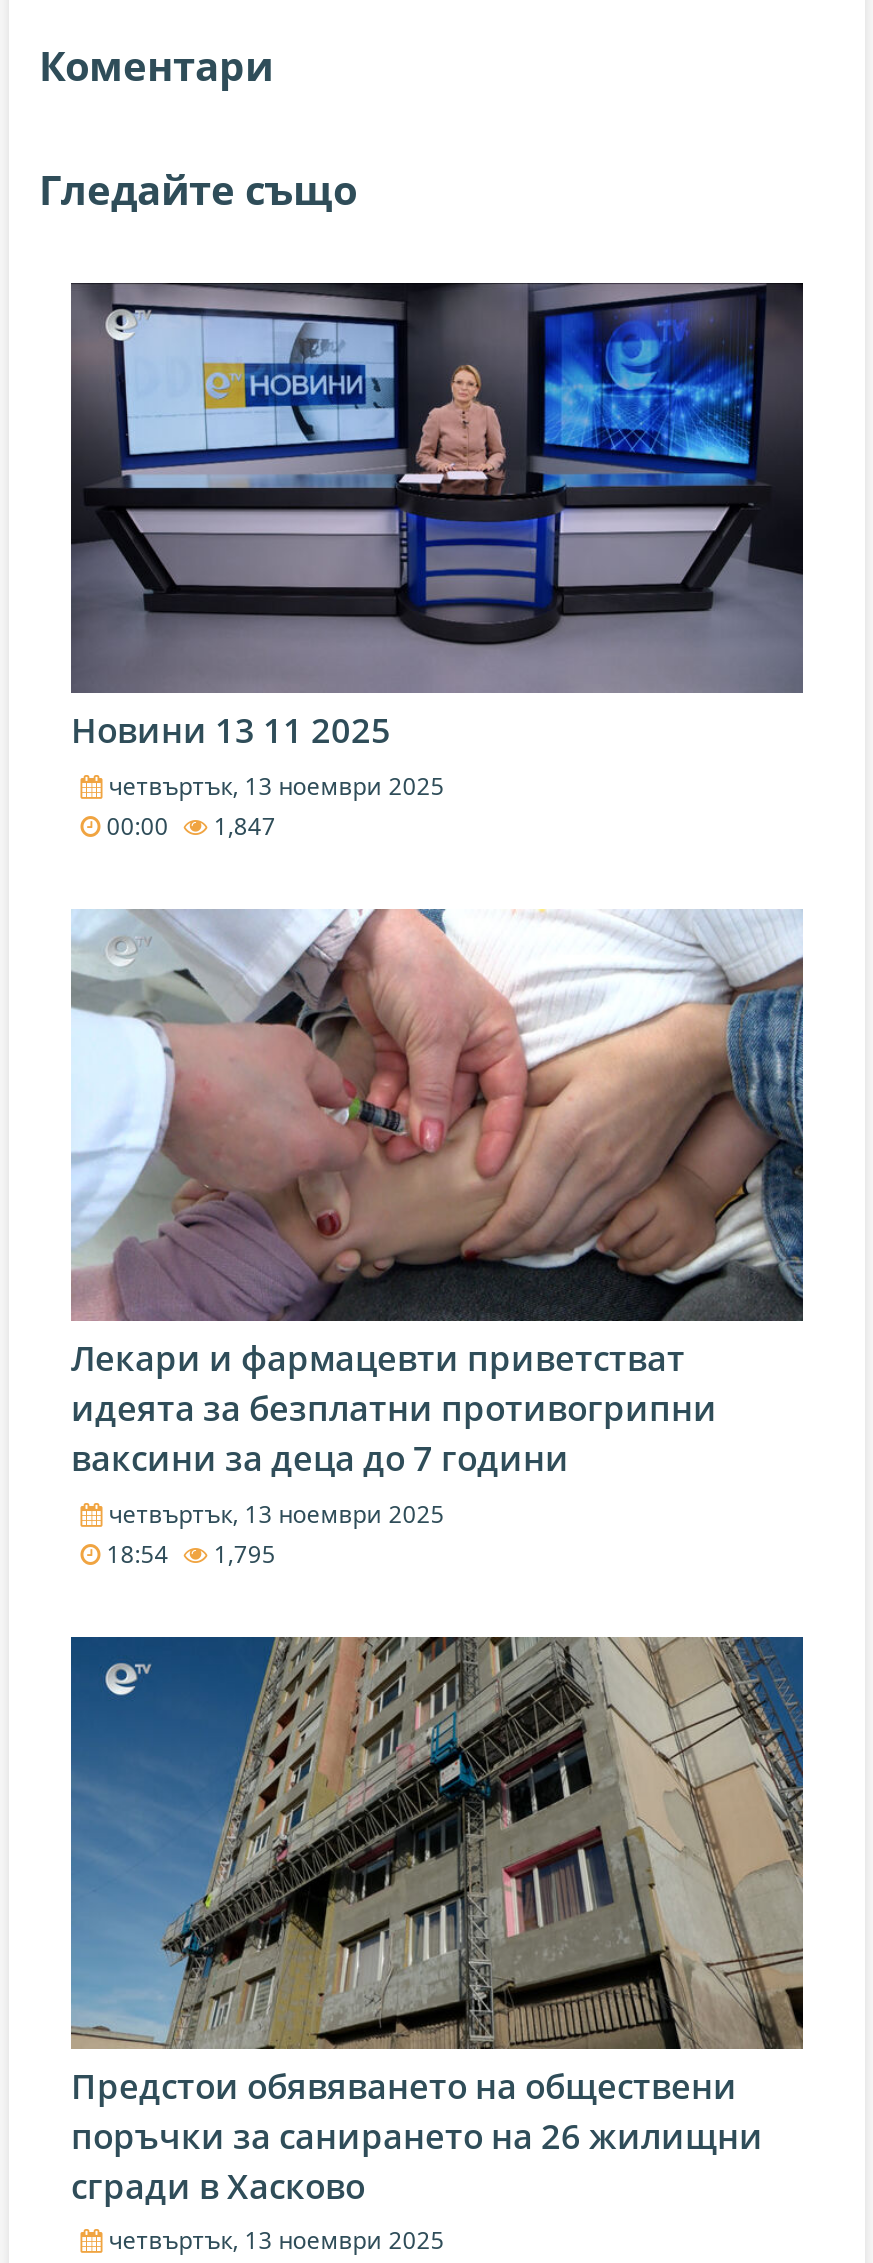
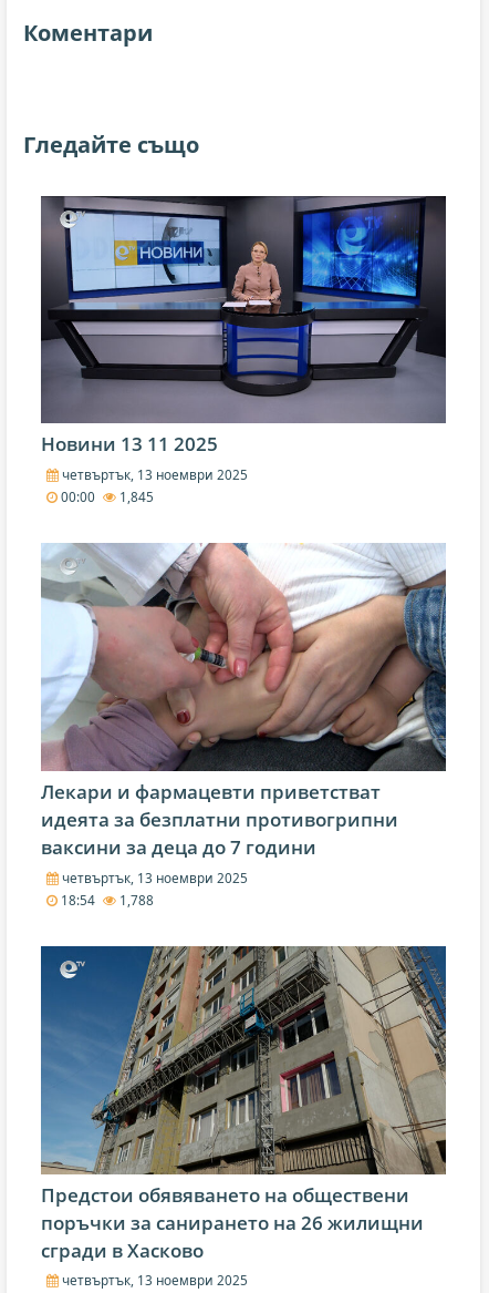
- 00:00 1,847
+ 00:00 1,845

- 18:54 1,795
+ 18:54 1,788
